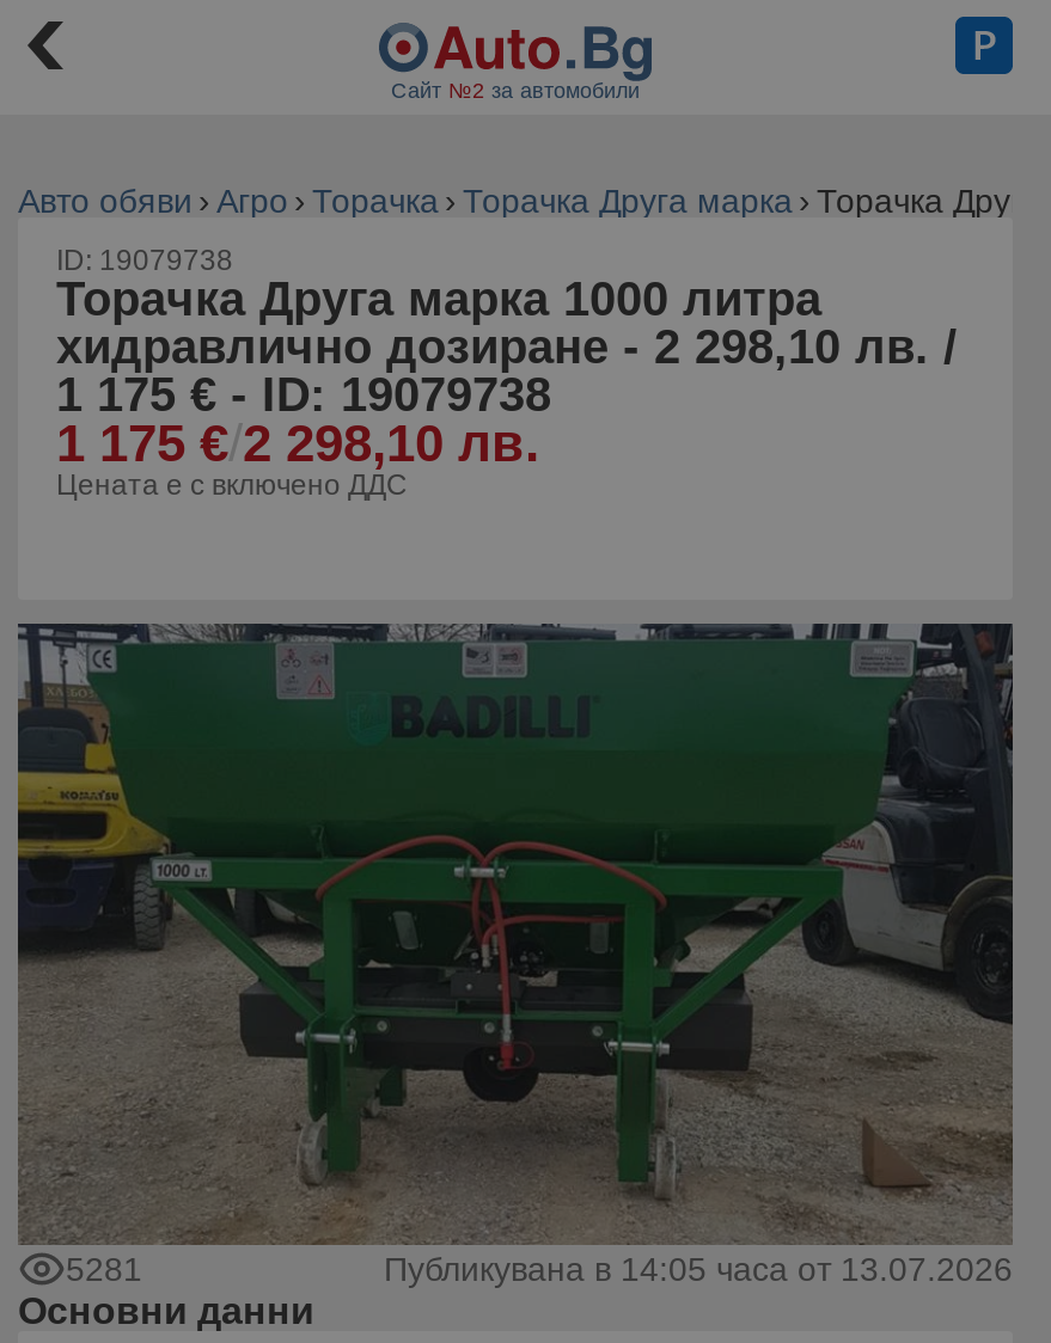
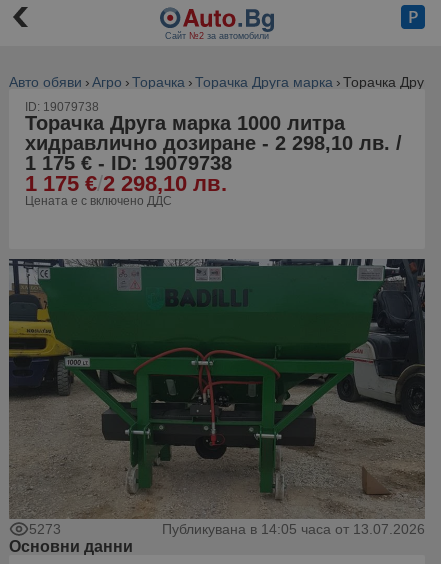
- 5281
+ 5273
